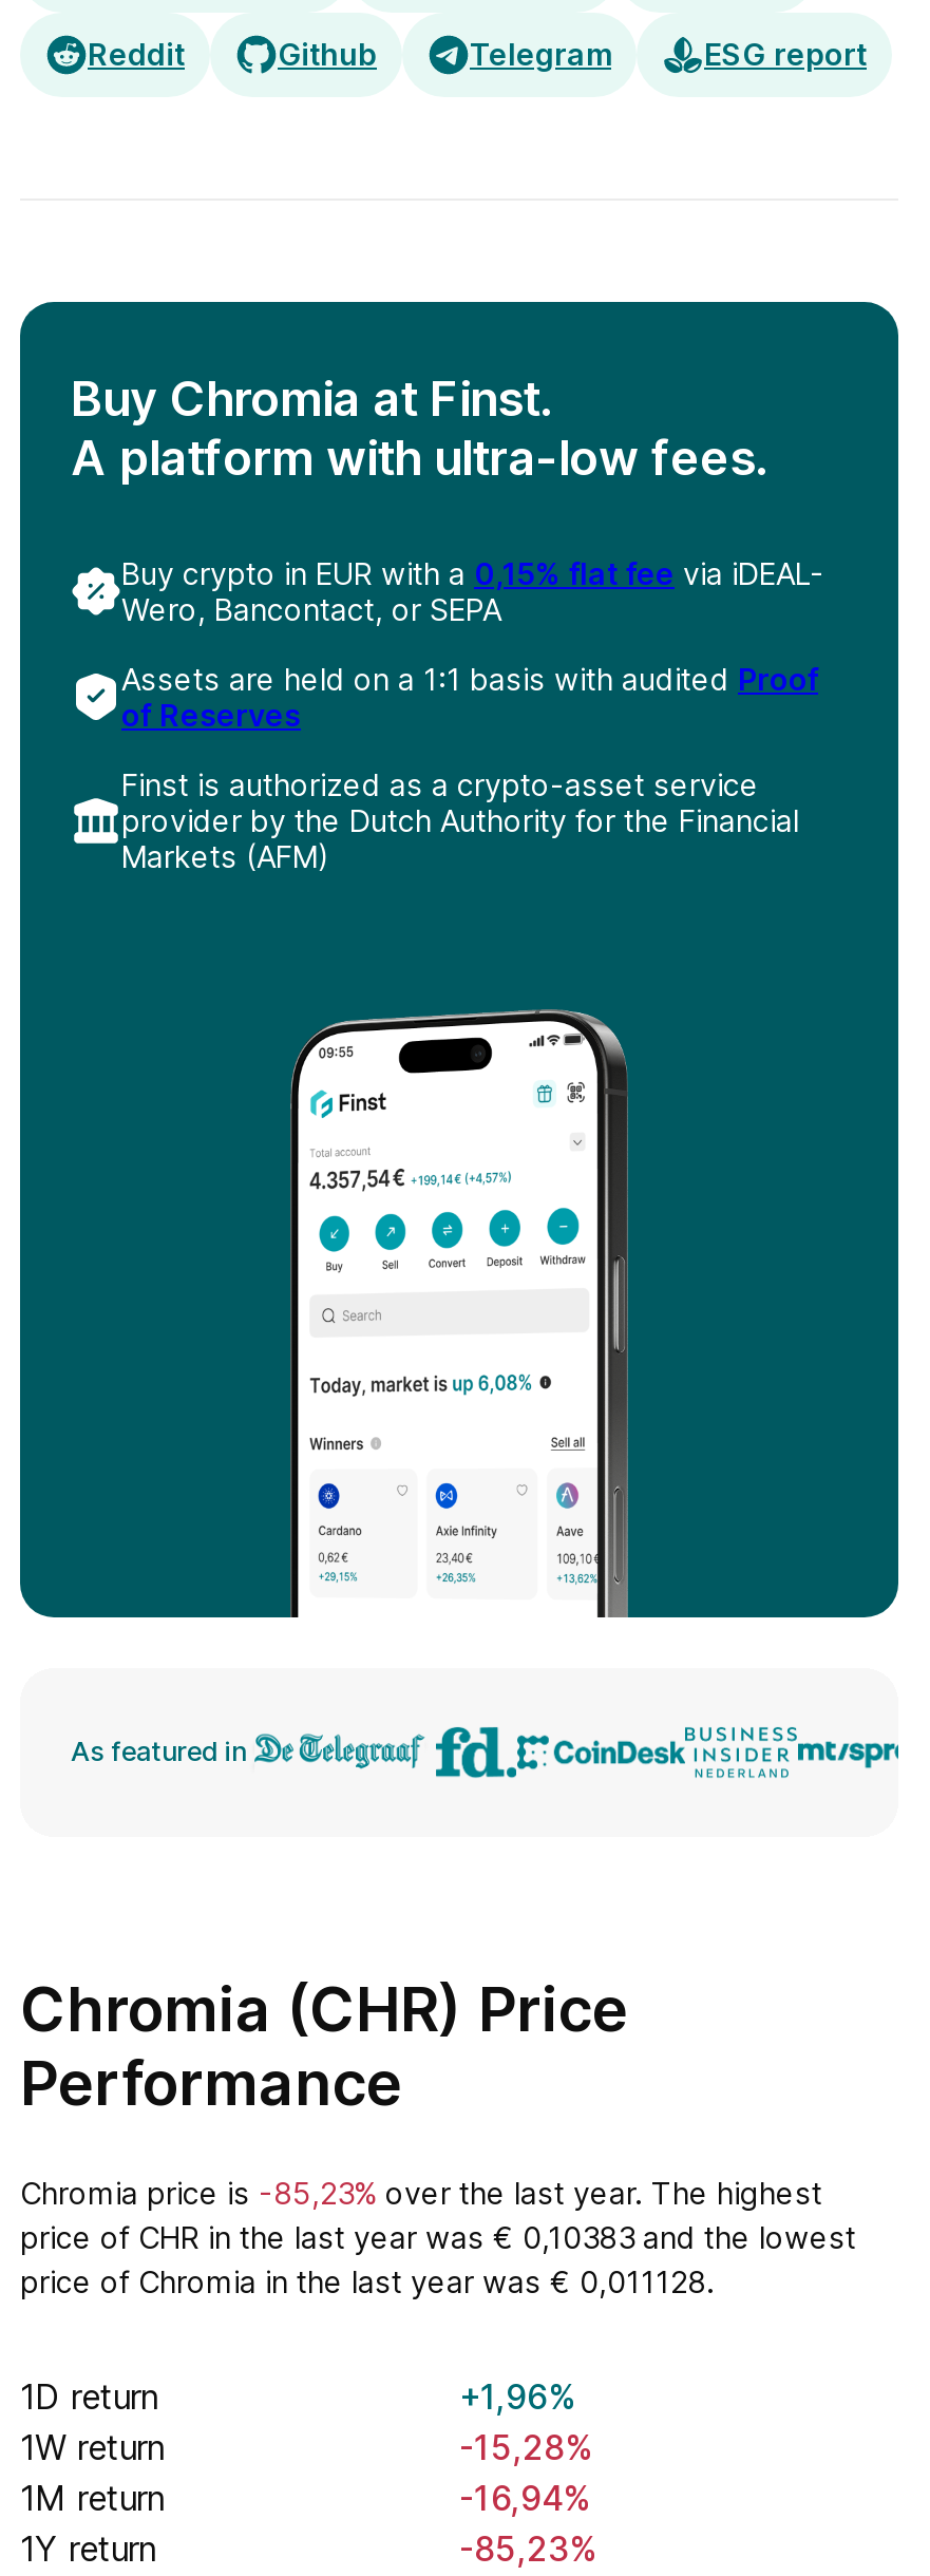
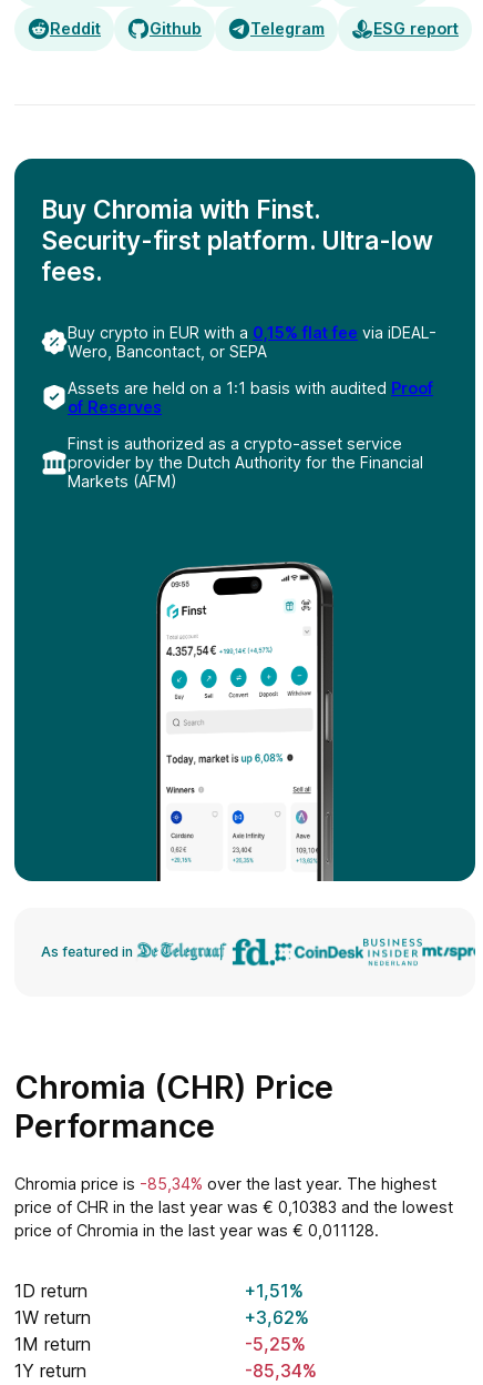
- Buy Chromia at Finst.
- A platform with ultra-low fees.
+ Buy Chromia with Finst.
+ Security-first platform. Ultra-low
+ fees.

- Chromia price is -85,23% over the last year. The highest
+ Chromia price is -85,34% over the last year. The highest

- +1,96%
+ +1,51%

- -15,28%
+ +3,62%

- -16,94%
+ -5,25%

- -85,23%
+ -85,34%
